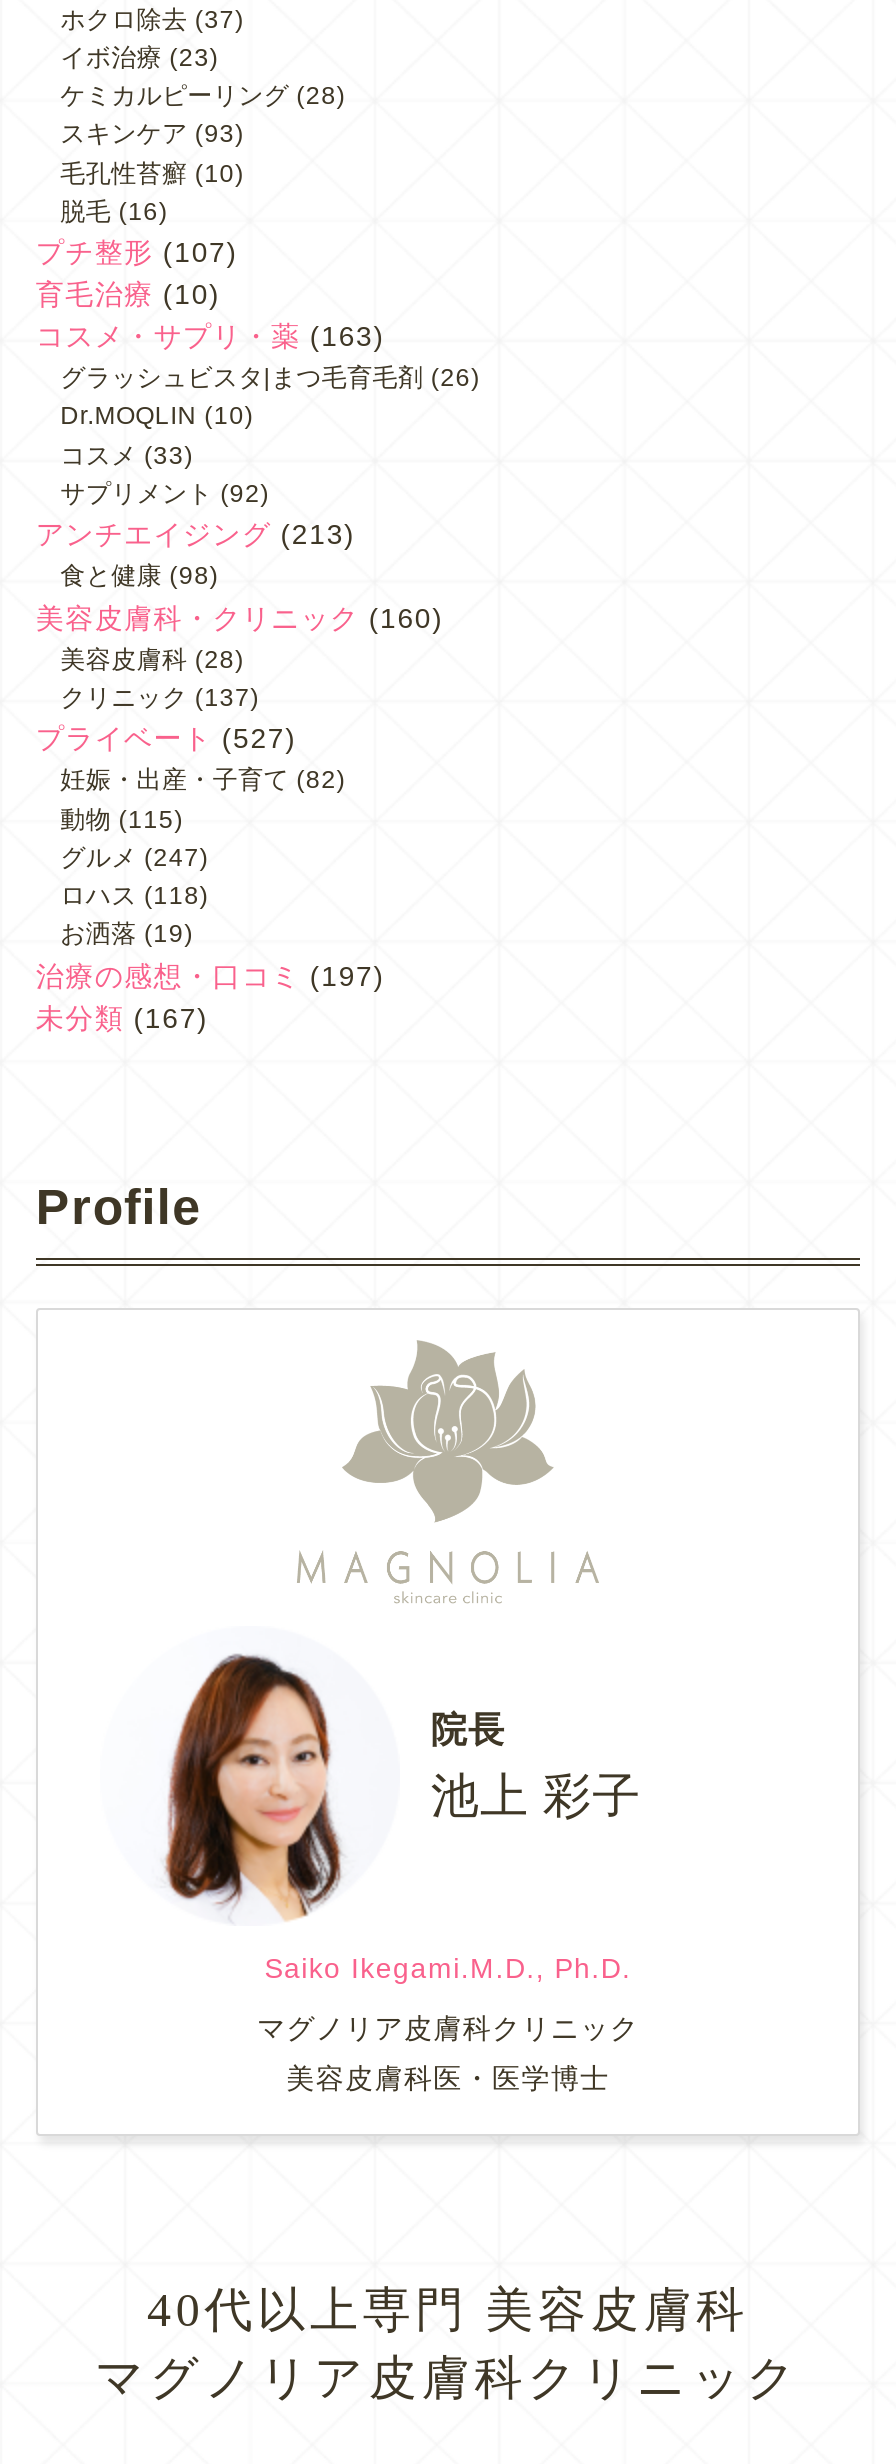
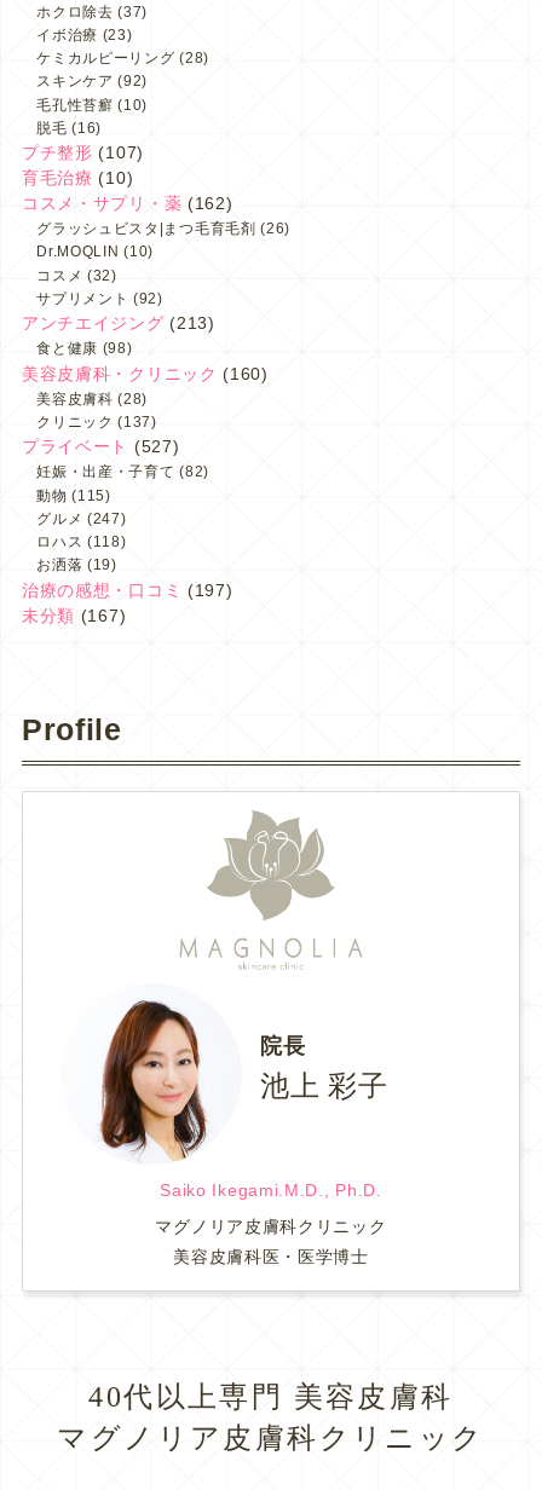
- スキンケア(93)
+ スキンケア(92)

- コスメ・サプリ・薬(163)
+ コスメ・サプリ・薬(162)

- コスメ(33)
+ コスメ(32)
